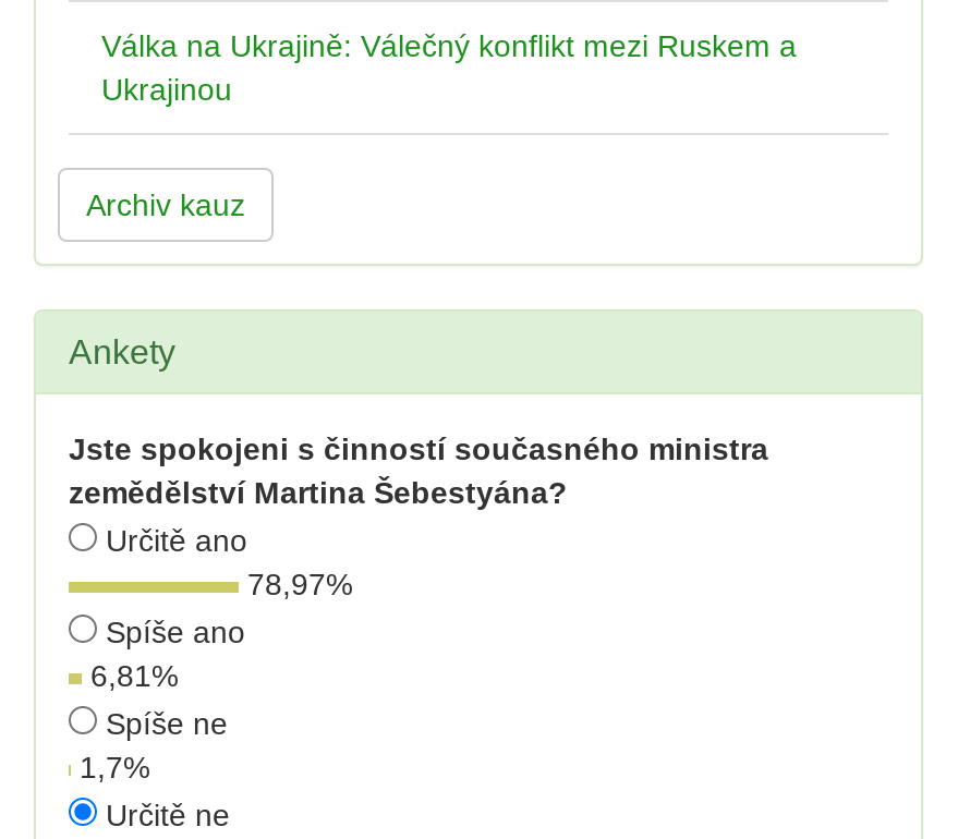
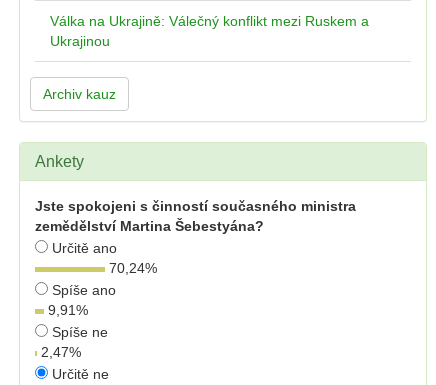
- 78,97%
+ 70,24%

- 6,81%
+ 9,91%

- 1,7%
+ 2,47%
